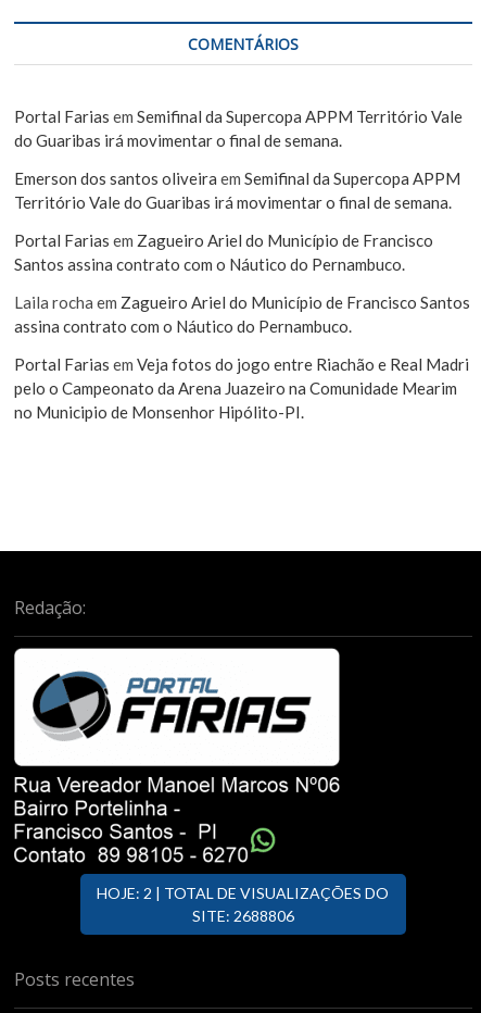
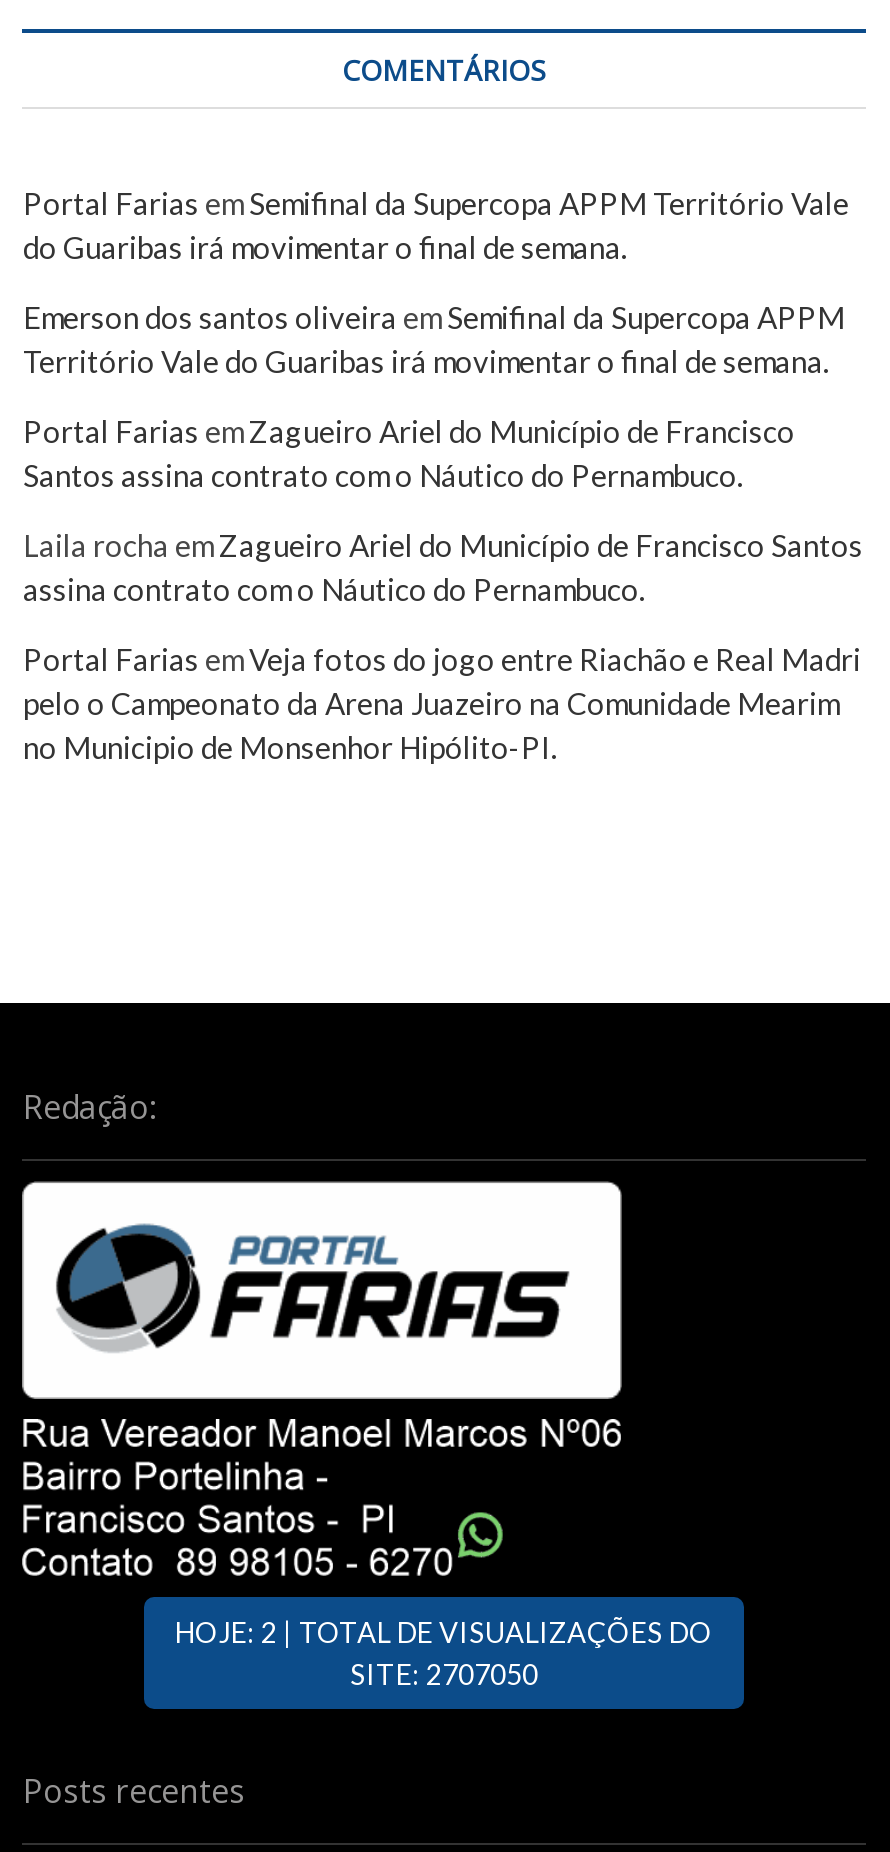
- SITE: 2688806
+ SITE: 2707050
